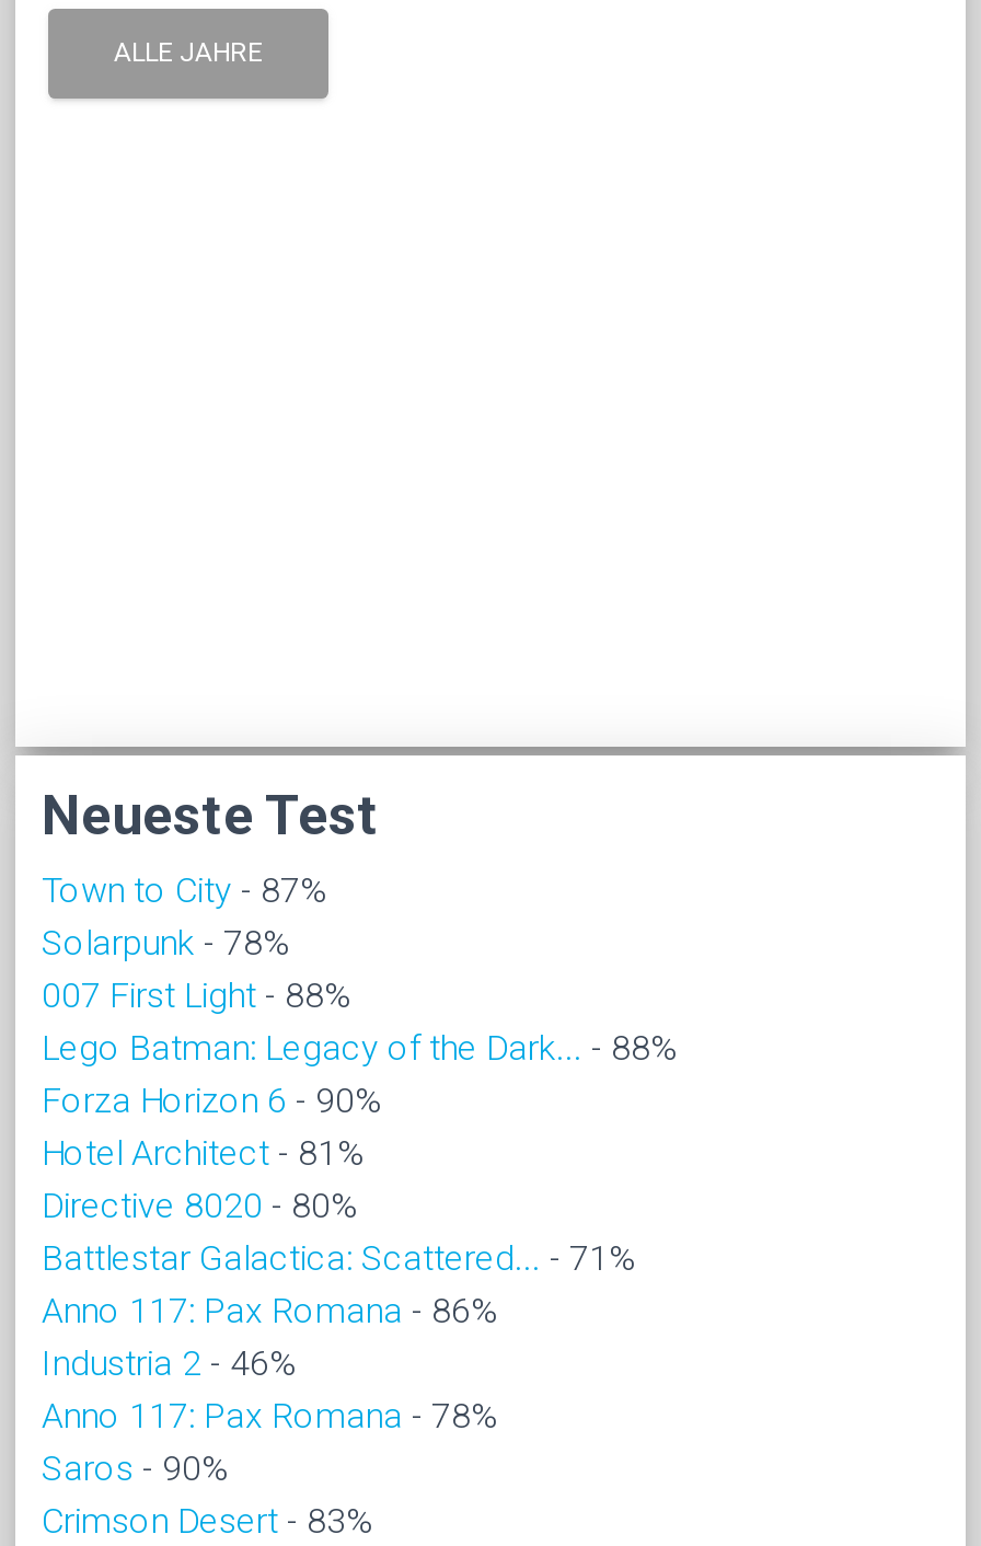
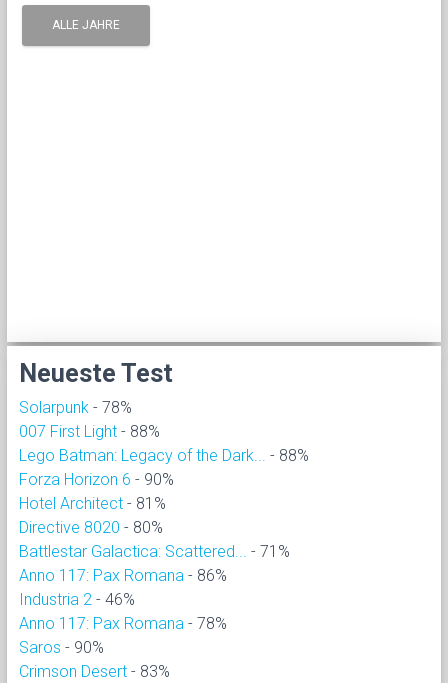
- Town to City - 87%
